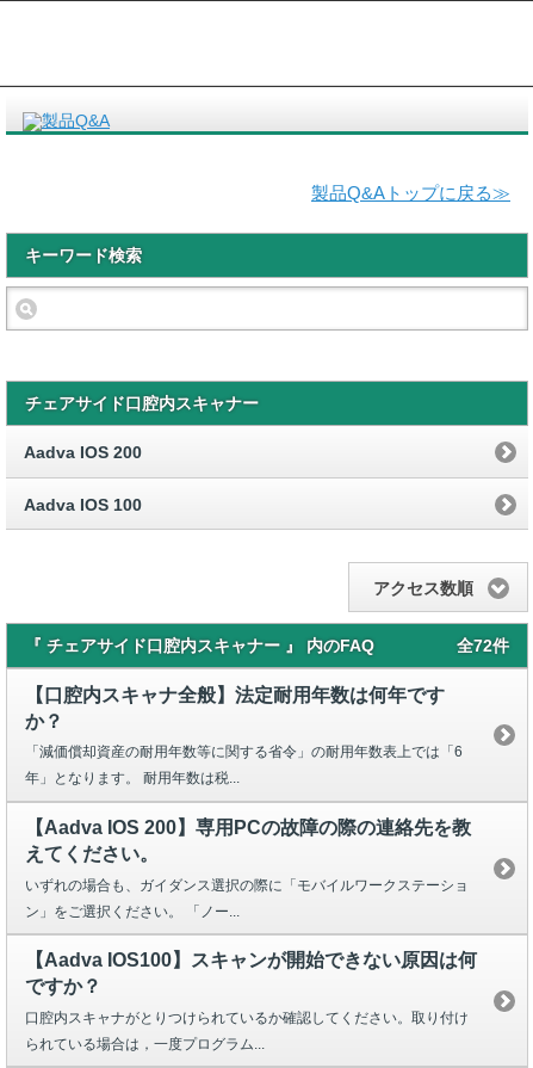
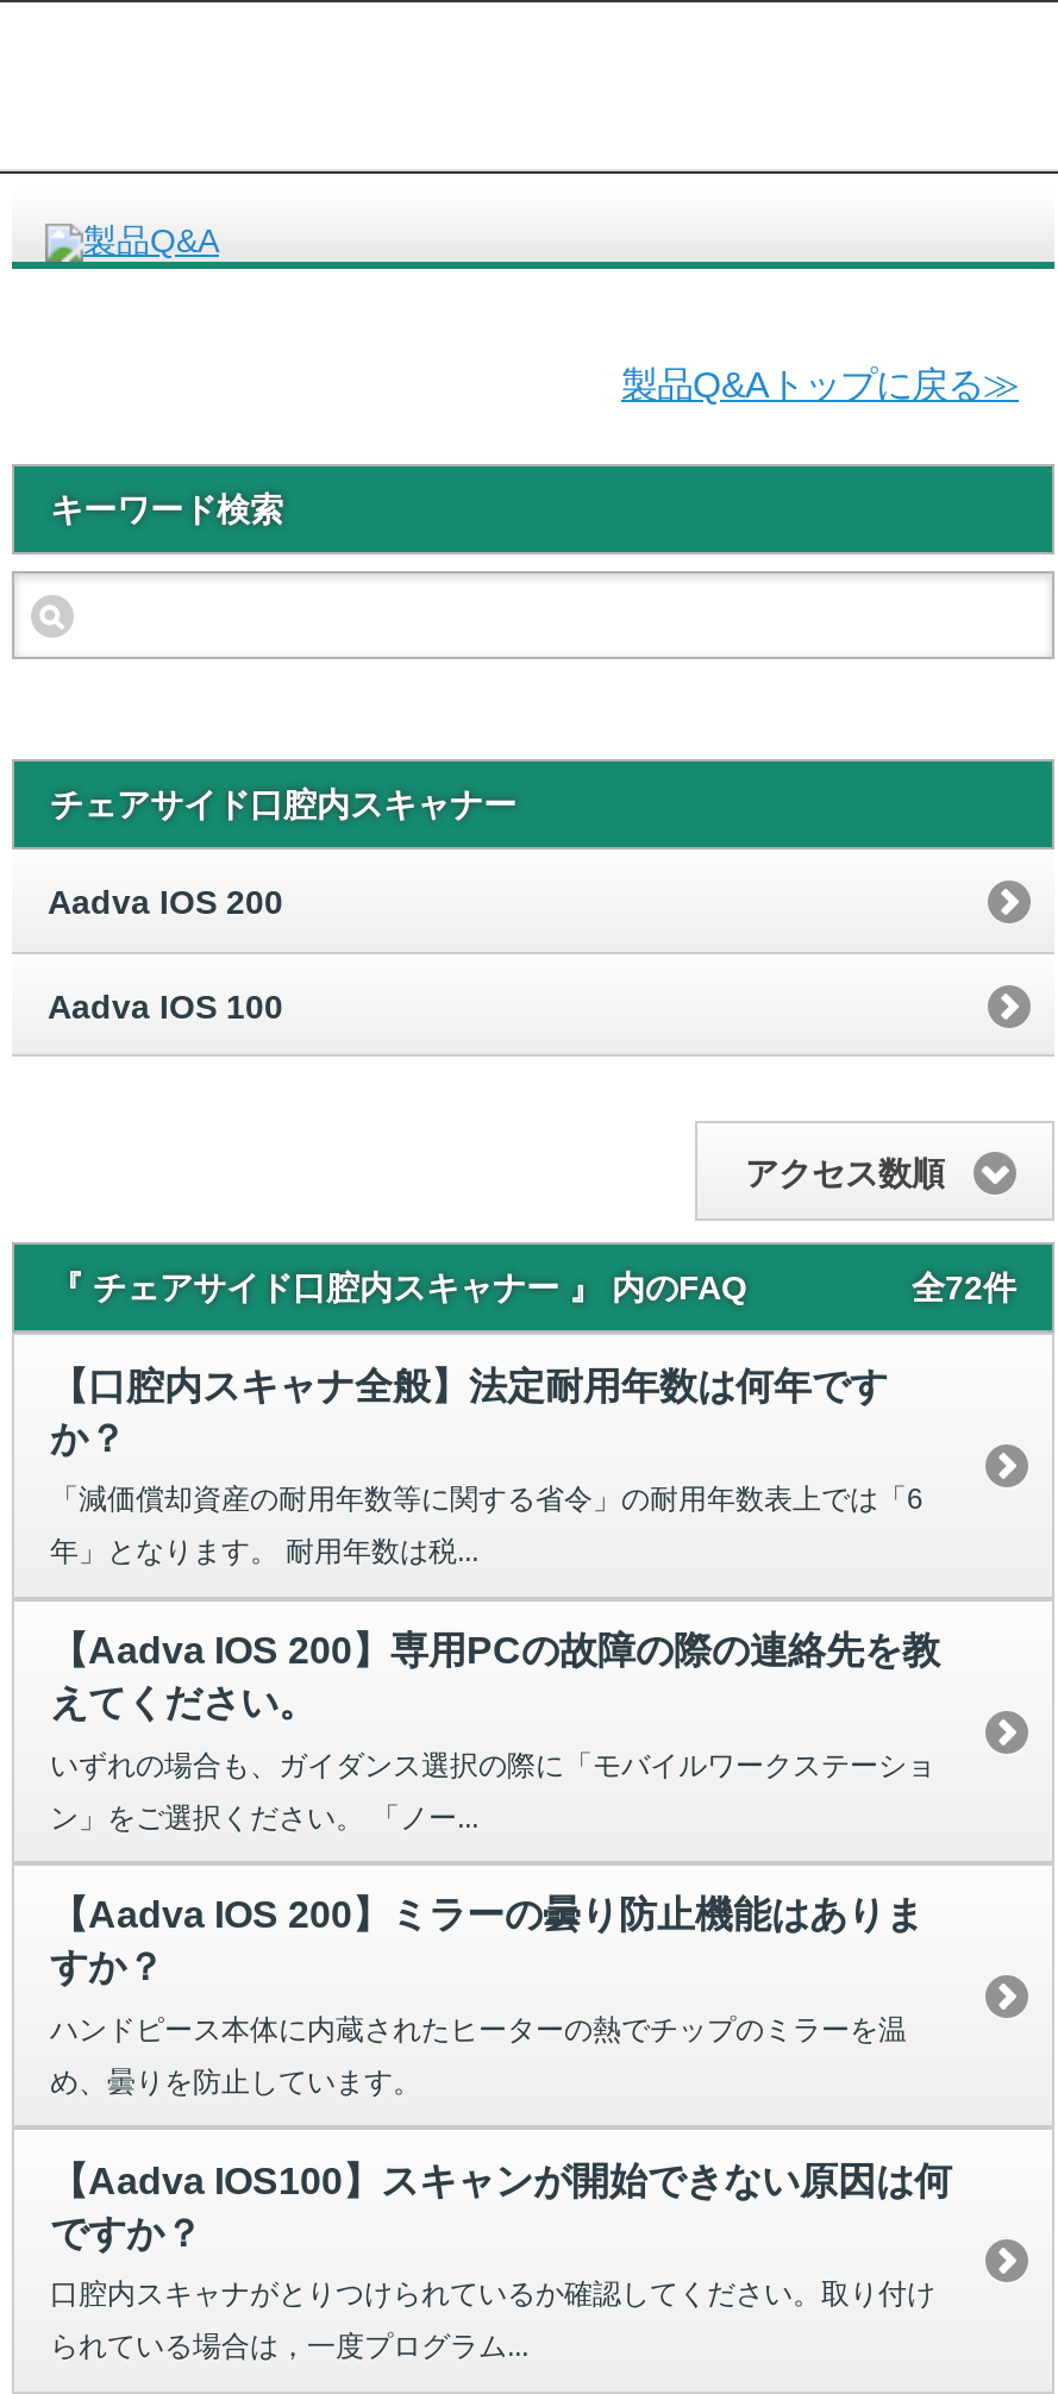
+ 【Aadva IOS 200】ミラーの曇り防止機能はありま
+ すか？
+ ハンドピース本体に内蔵されたヒーターの熱でチップのミラーを温
+ め、曇りを防止しています。
